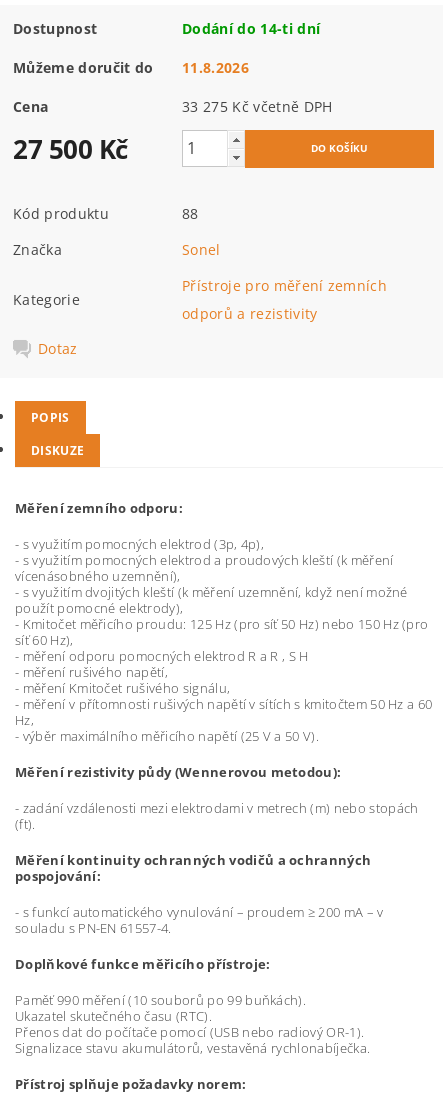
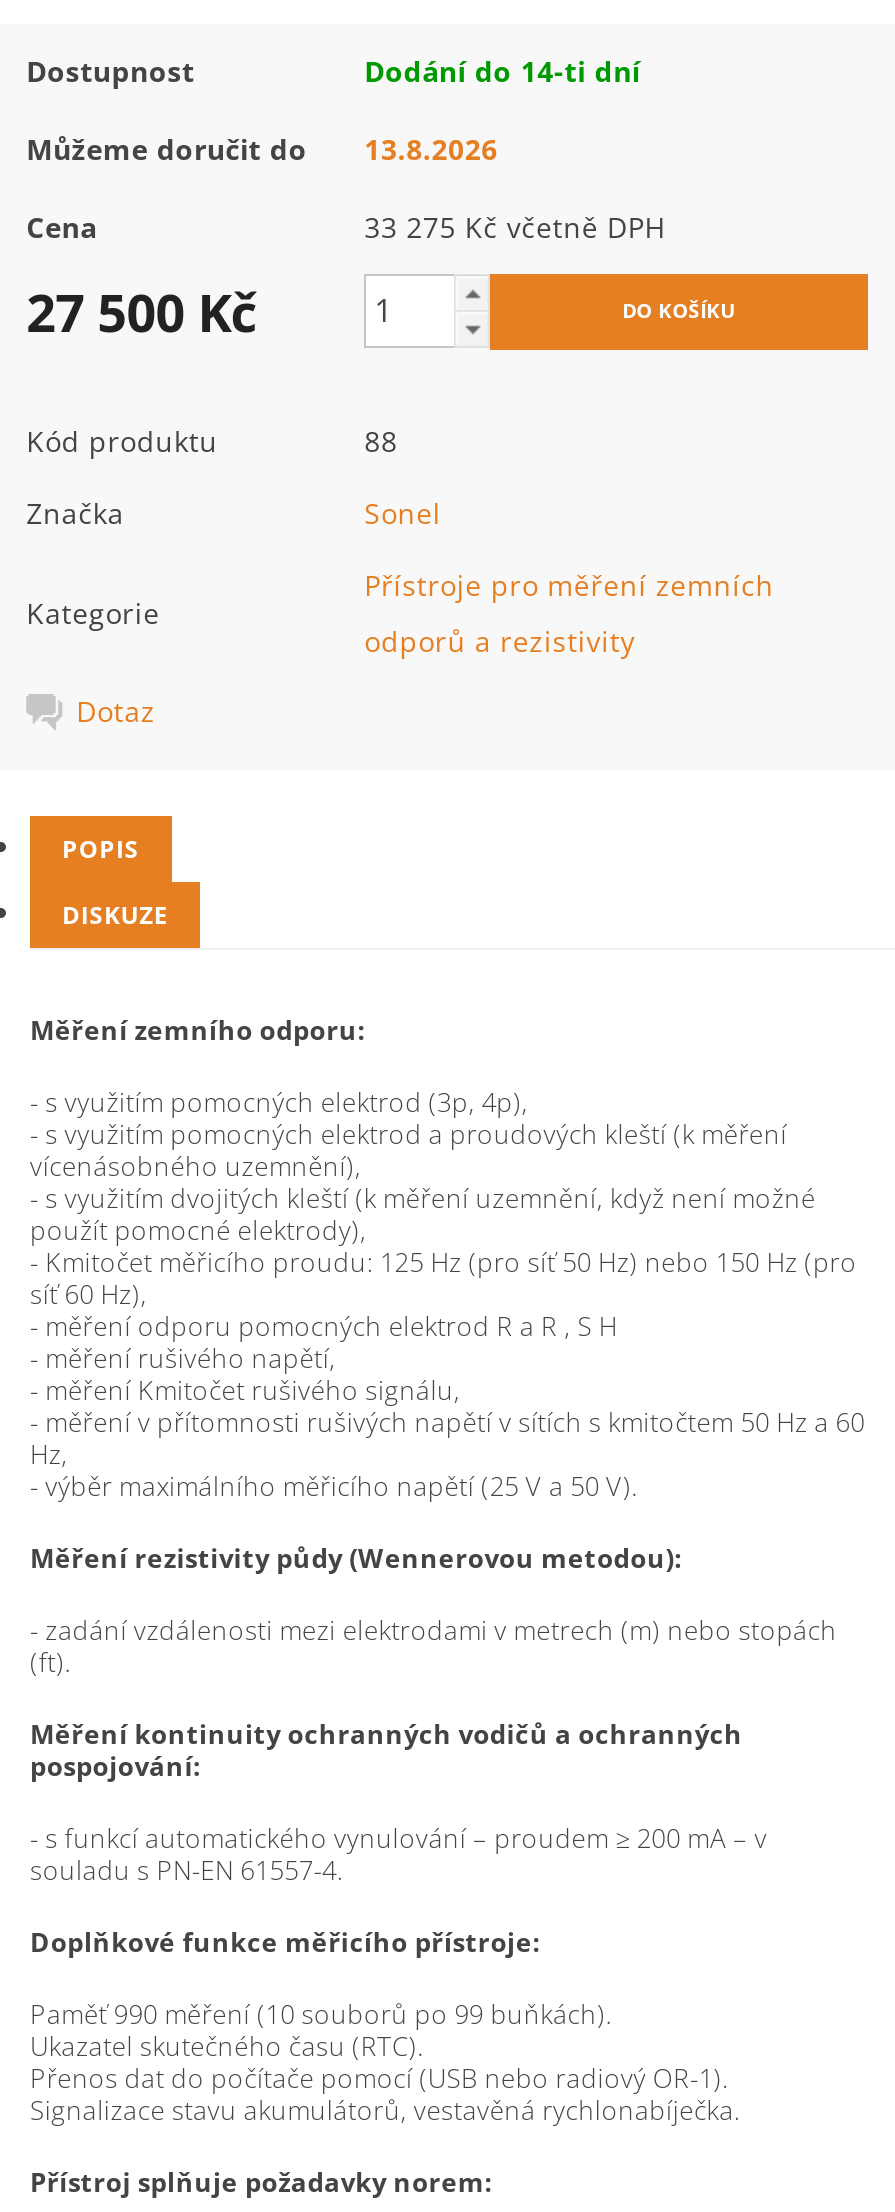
- Můžeme doručit do 11.8.2026
+ Můžeme doručit do 13.8.2026
